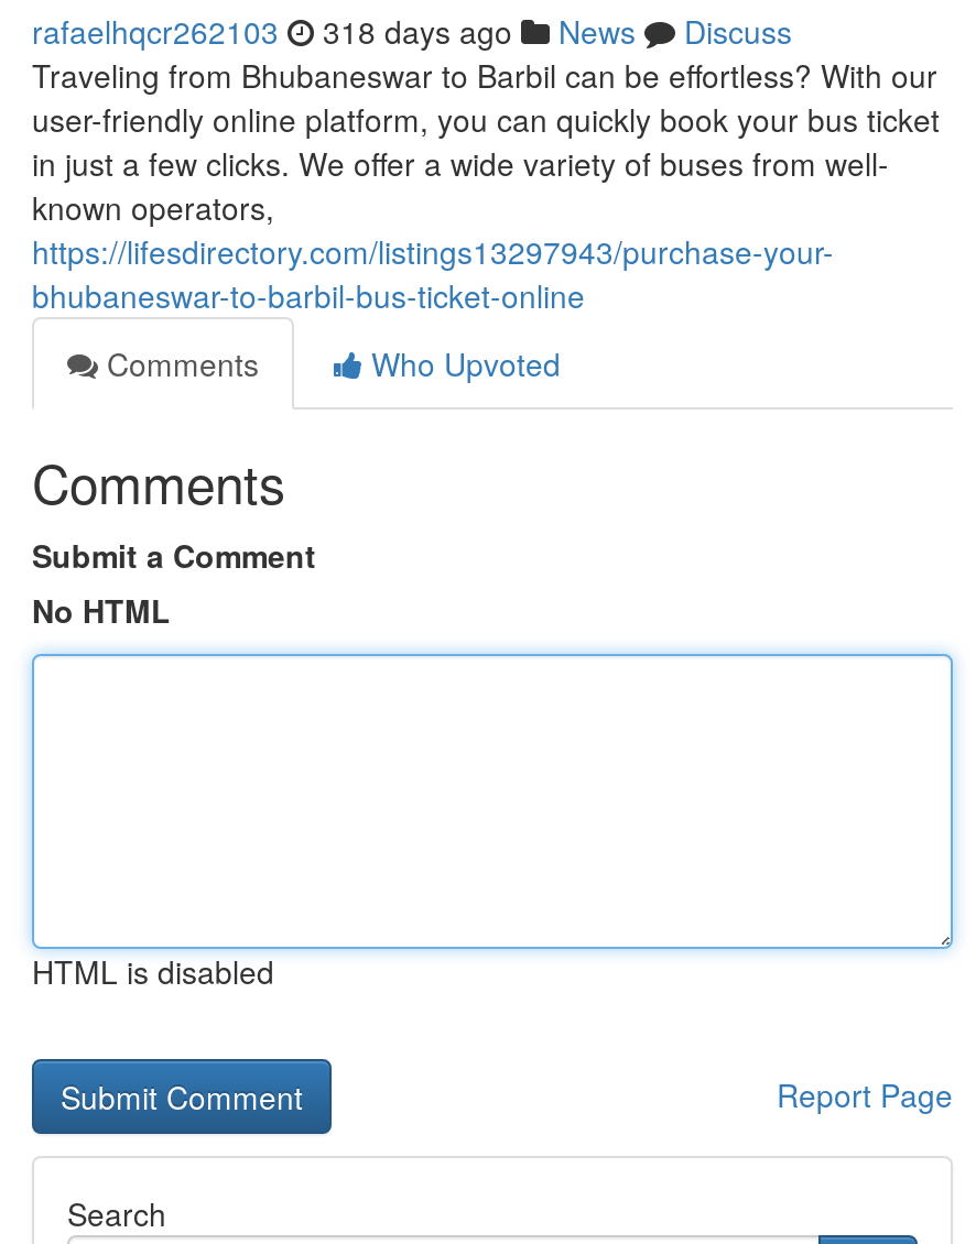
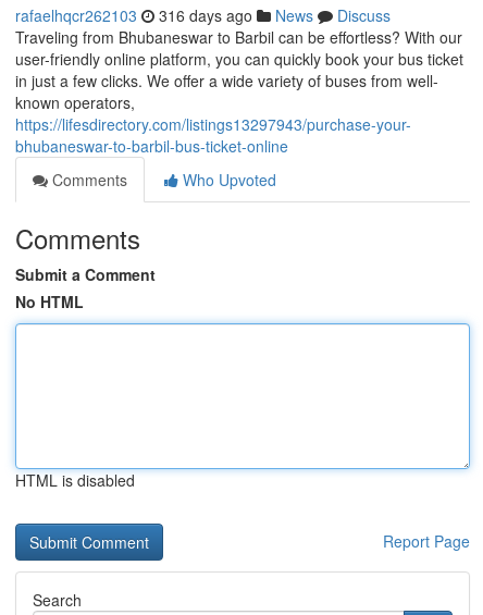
- rafaelhqcr262103 318 days ago News Discuss
+ rafaelhqcr262103 316 days ago News Discuss
